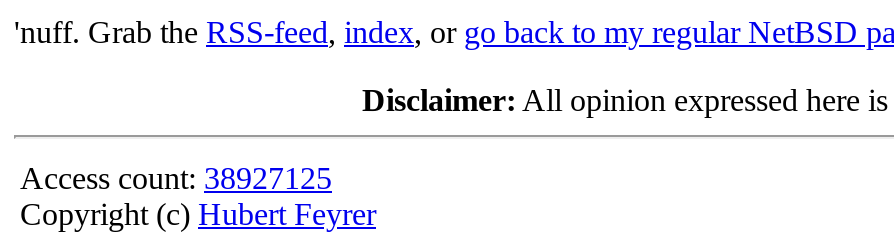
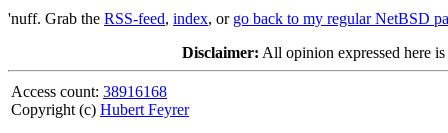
- Access count: 38927125
+ Access count: 38916168
